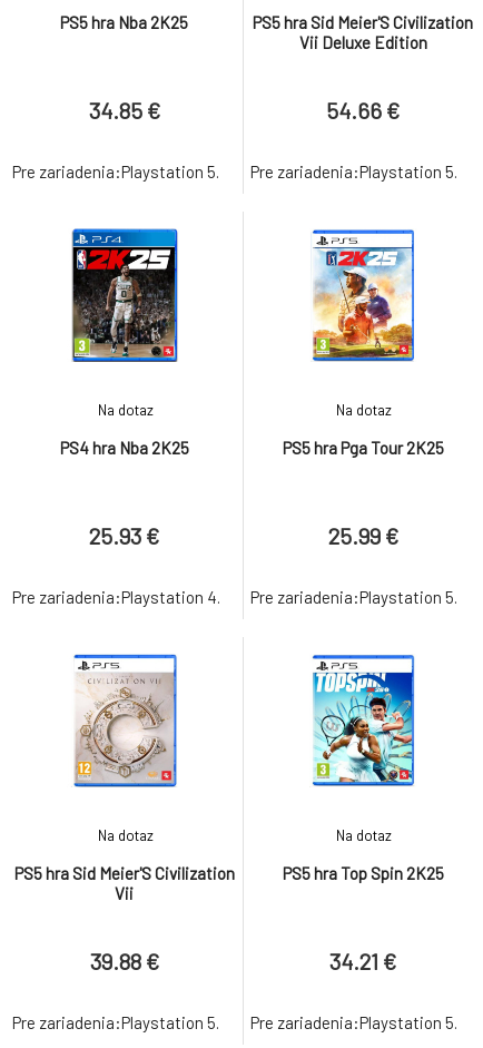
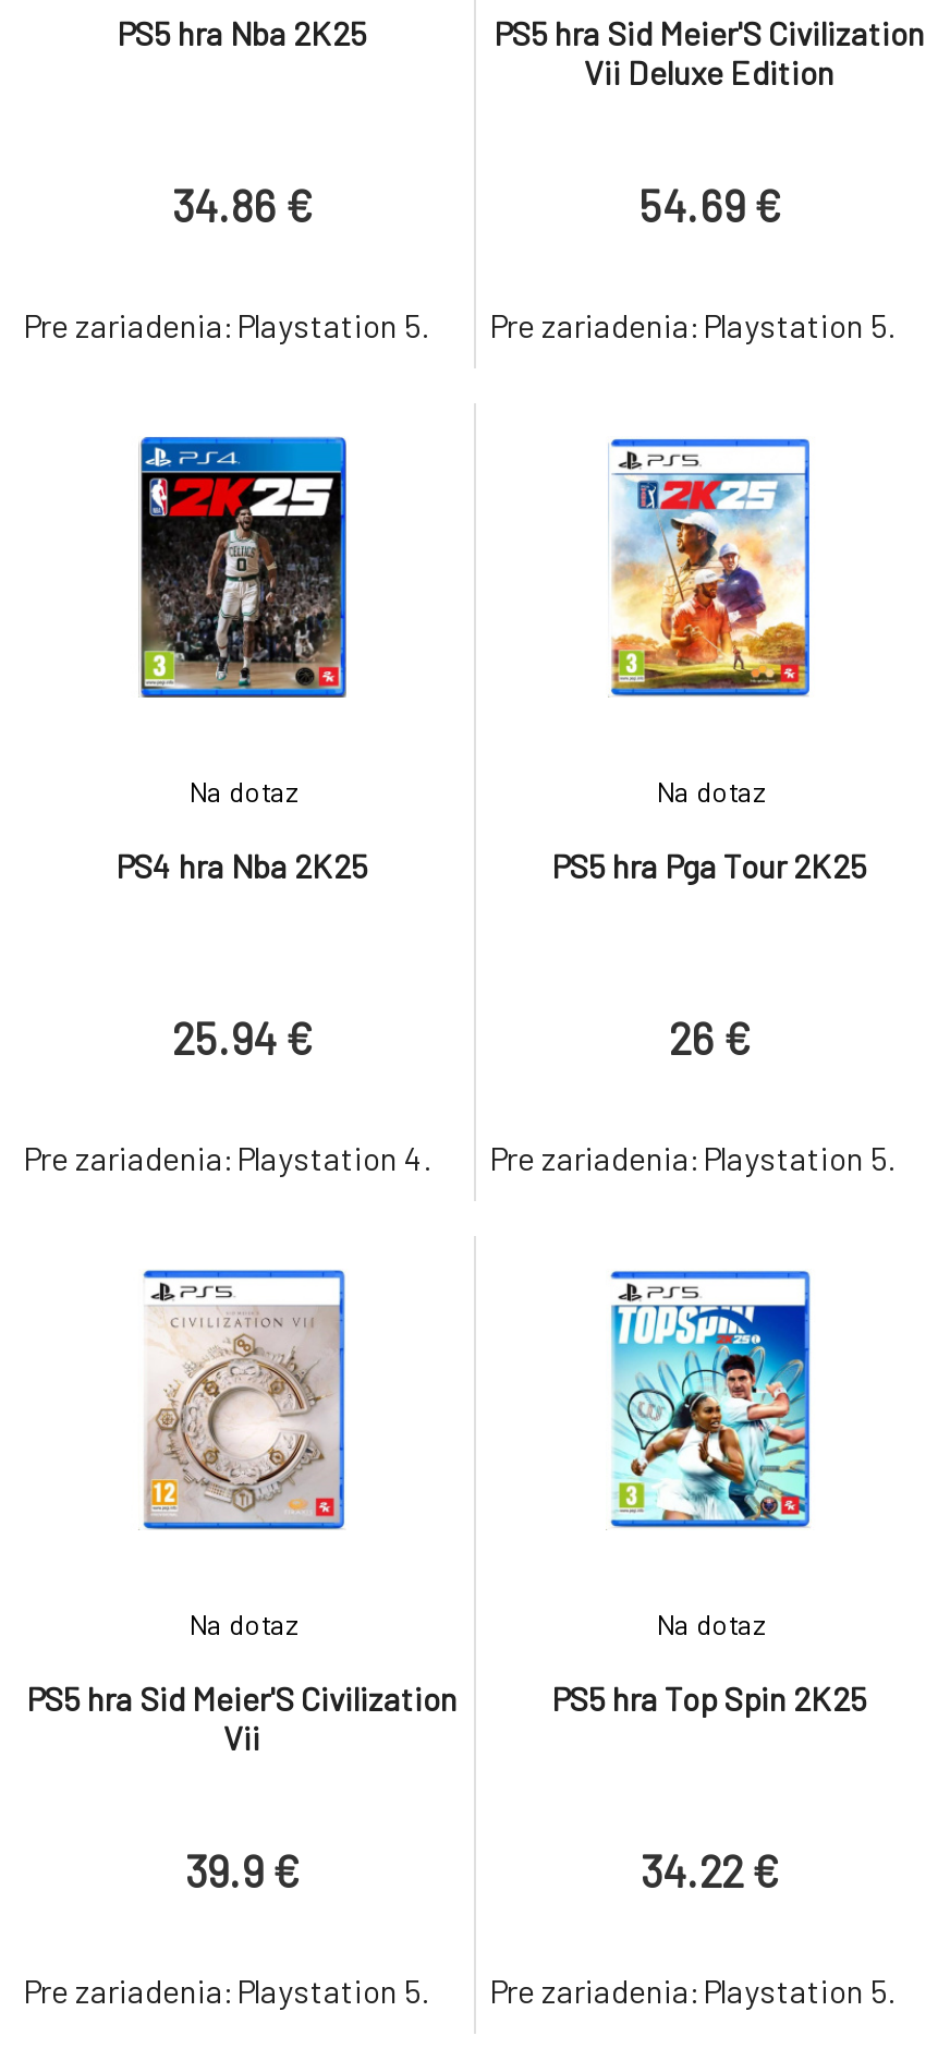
- 34.85 €
+ 34.86 €

- 54.66 €
+ 54.69 €

- 25.93 €
+ 25.94 €

- 25.99 €
+ 26 €

- 39.88 €
+ 39.9 €

- 34.21 €
+ 34.22 €
